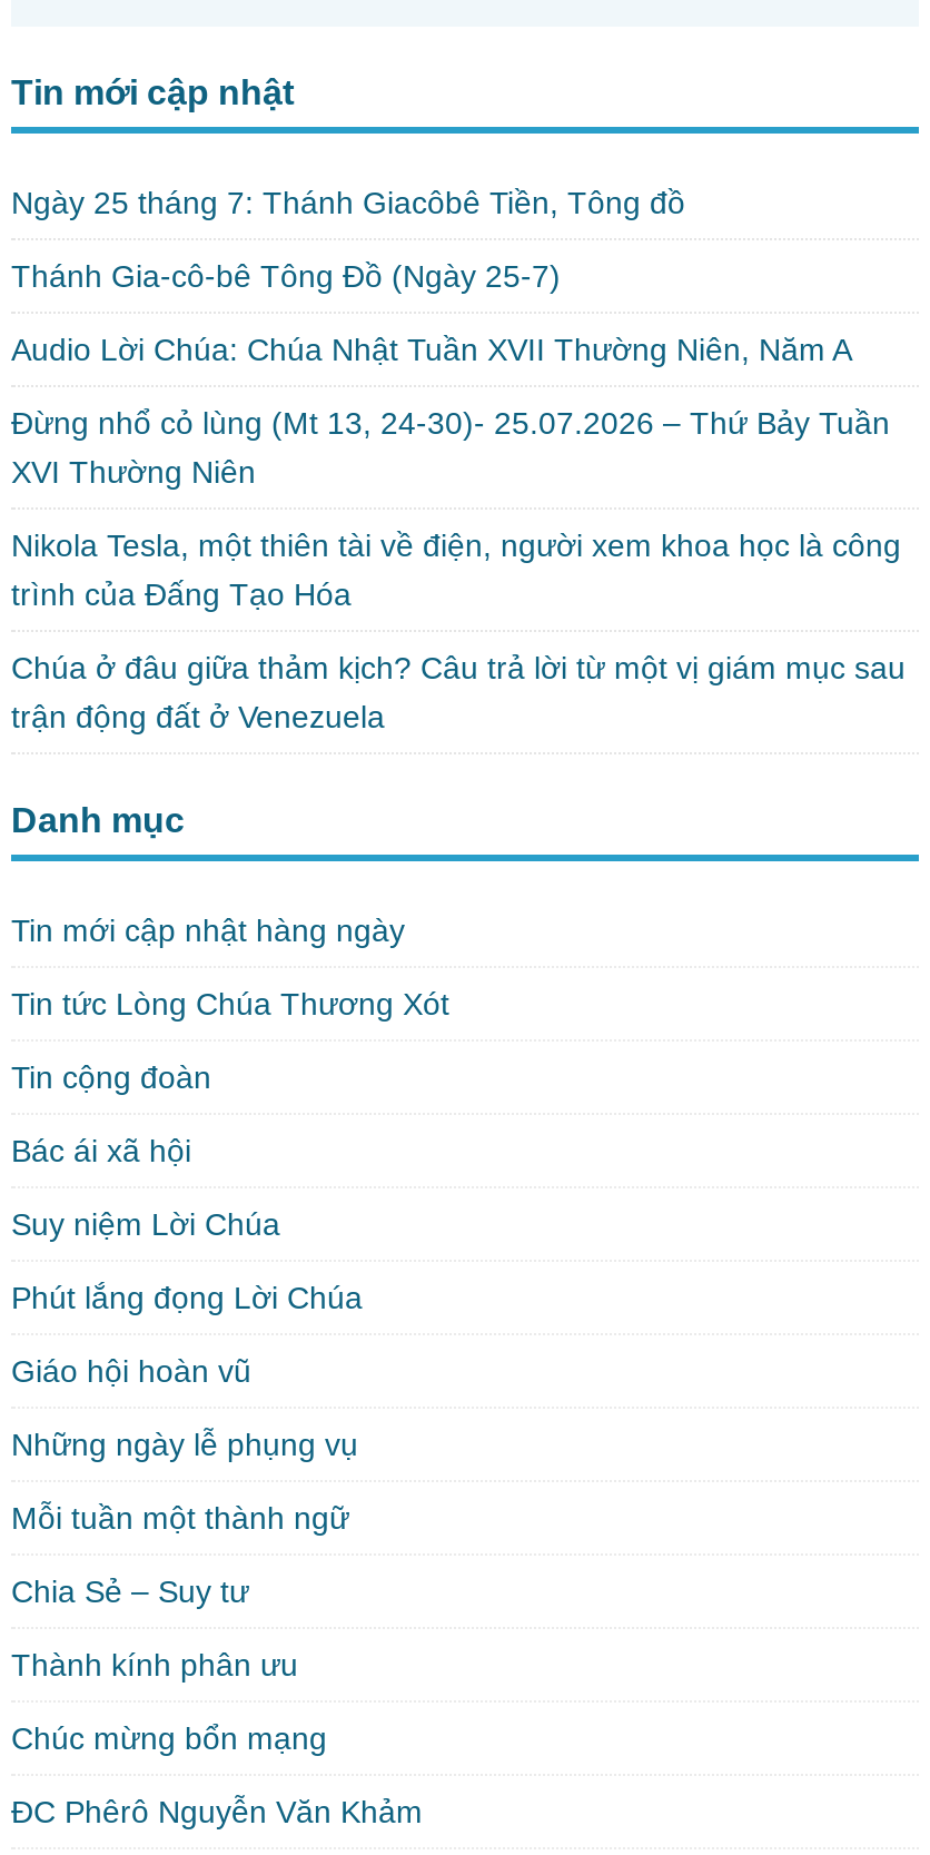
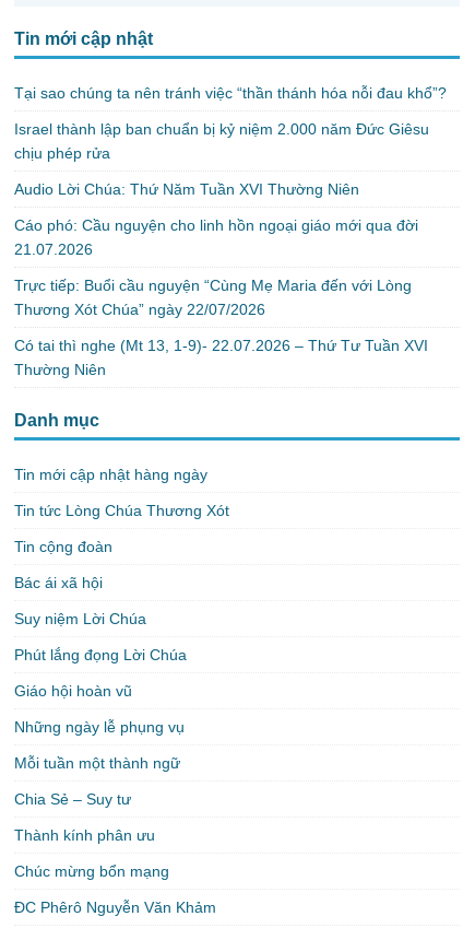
- Ngày 25 tháng 7: Thánh Giacôbê Tiền, Tông đồ
+ Tại sao chúng ta nên tránh việc “thần thánh hóa nỗi đau khổ”?

- Thánh Gia-cô-bê Tông Đồ (Ngày 25-7)
+ Israel thành lập ban chuẩn bị kỷ niệm 2.000 năm Đức Giêsu
+ chịu phép rửa

- Audio Lời Chúa: Chúa Nhật Tuần XVII Thường Niên, Năm A
+ Audio Lời Chúa: Thứ Năm Tuần XVI Thường Niên

- Đừng nhổ cỏ lùng (Mt 13, 24-30)- 25.07.2026 – Thứ Bảy Tuần
- XVI Thường Niên
+ Cáo phó: Cầu nguyện cho linh hồn ngoại giáo mới qua đời
+ 21.07.2026

- Nikola Tesla, một thiên tài về điện, người xem khoa học là công
- trình của Đấng Tạo Hóa
+ Trực tiếp: Buổi cầu nguyện “Cùng Mẹ Maria đến với Lòng
+ Thương Xót Chúa” ngày 22/07/2026

- Chúa ở đâu giữa thảm kịch? Câu trả lời từ một vị giám mục sau
- trận động đất ở Venezuela
+ Có tai thì nghe (Mt 13, 1-9)- 22.07.2026 – Thứ Tư Tuần XVI
+ Thường Niên
